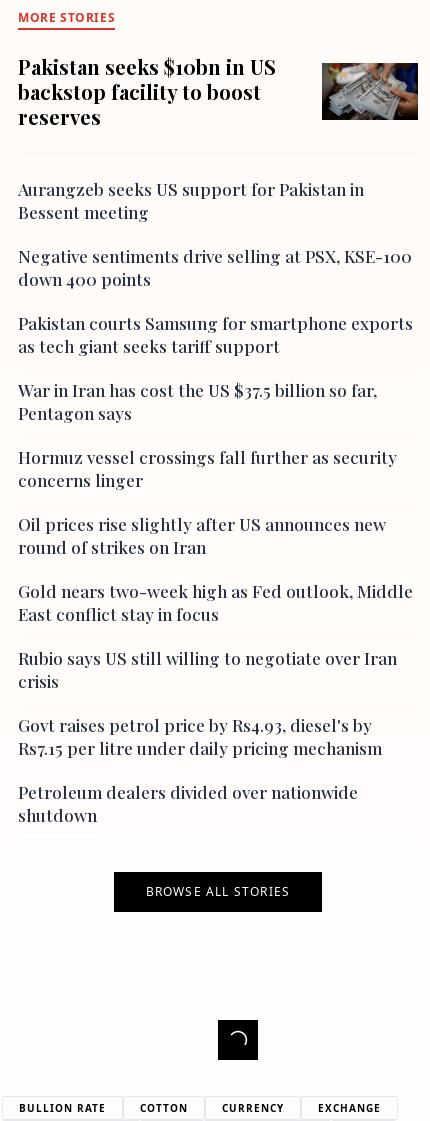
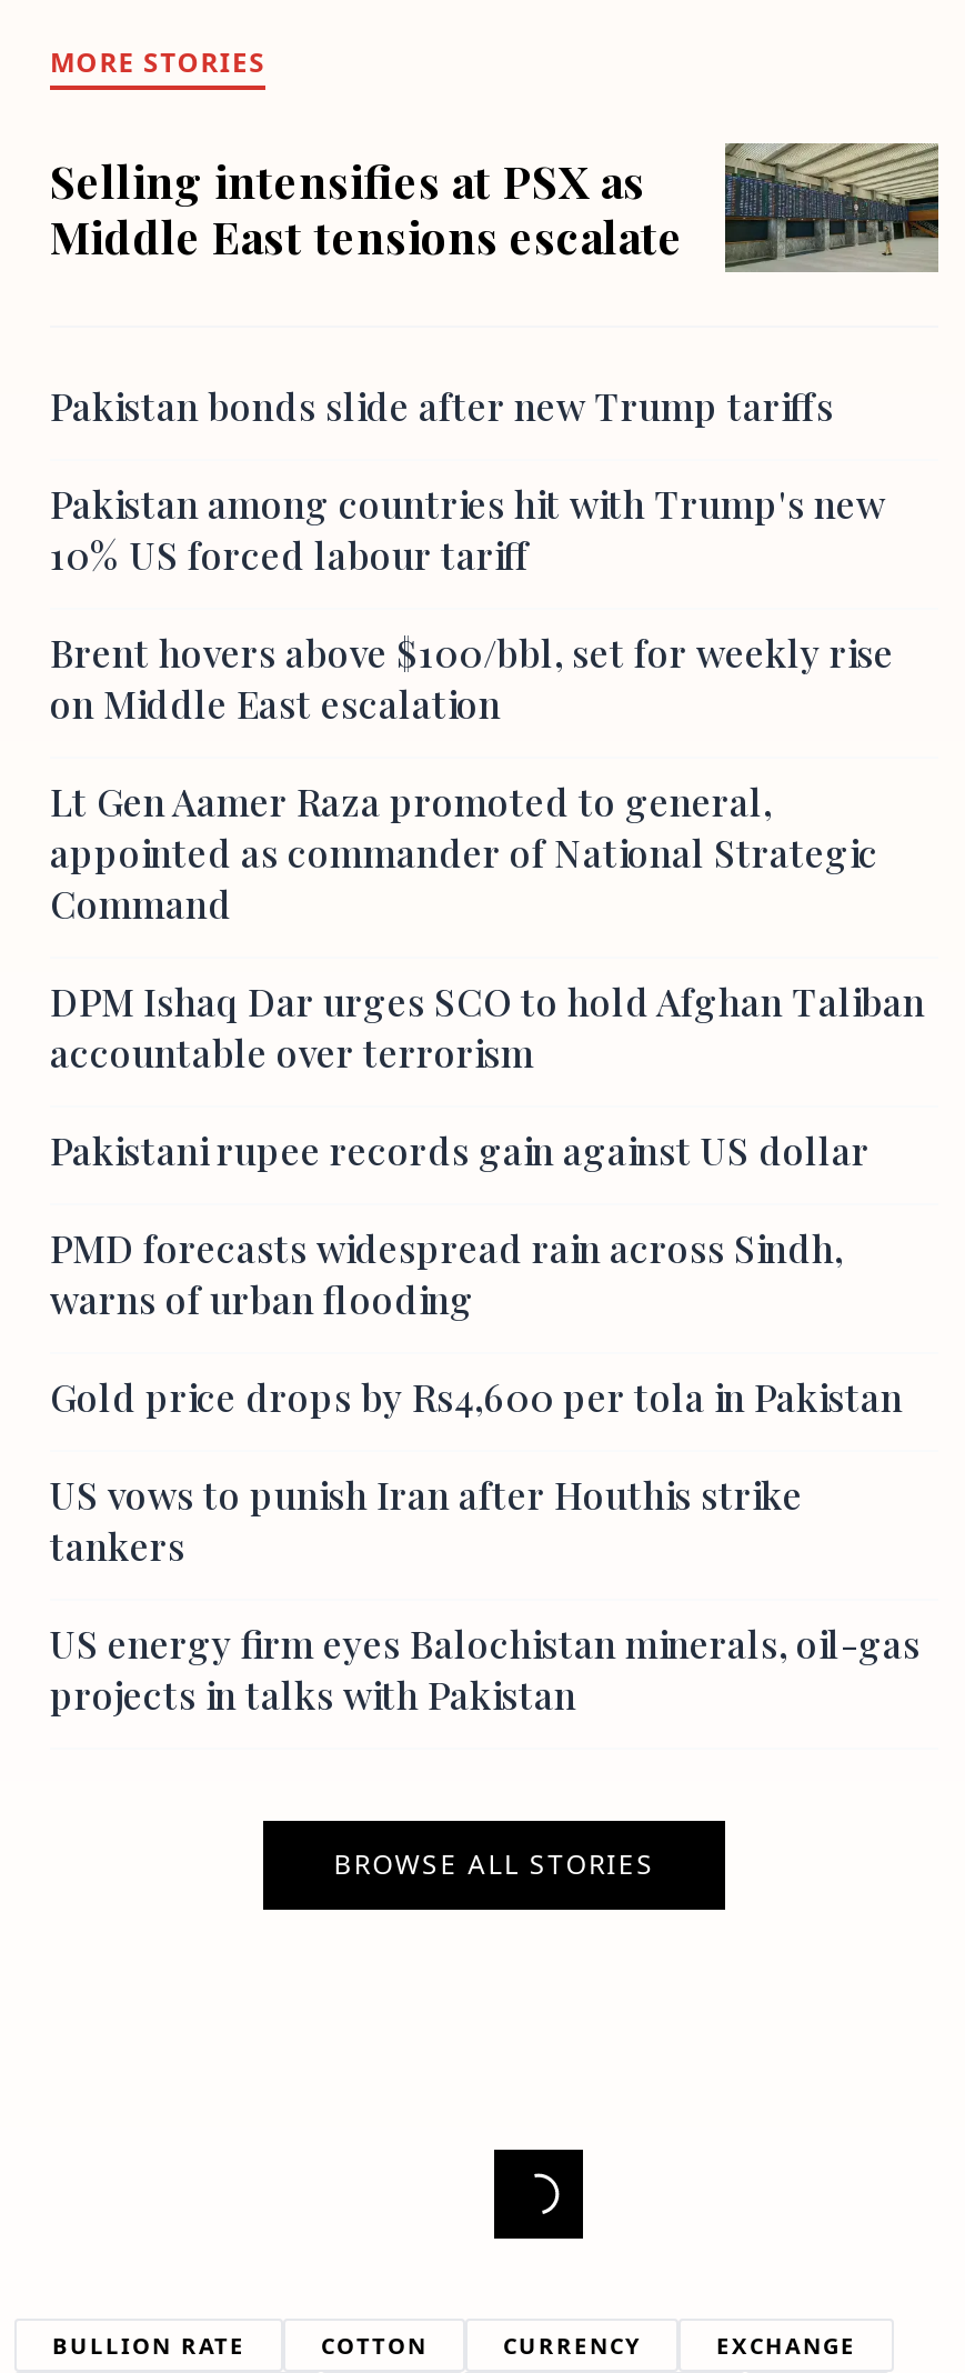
- Pakistan seeks $10bn in US
- backstop facility to boost
- reserves
+ Selling intensifies at PSX as
+ Middle East tensions escalate

- [image]
+ [image]

- Aurangzeb seeks US support for Pakistan in
- Bessent meeting
+ Pakistan bonds slide after new Trump tariffs

- Negative sentiments drive selling at PSX, KSE-100
- down 400 points
+ Pakistan among countries hit with Trump's new
+ 10% US forced labour tariff

- Pakistan courts Samsung for smartphone exports
- as tech giant seeks tariff support
+ Brent hovers above $100/bbl, set for weekly rise
+ on Middle East escalation

- War in Iran has cost the US $37.5 billion so far,
- Pentagon says
+ Lt Gen Aamer Raza promoted to general,
+ appointed as commander of National Strategic
+ Command

- Hormuz vessel crossings fall further as security
- concerns linger
+ DPM Ishaq Dar urges SCO to hold Afghan Taliban
+ accountable over terrorism

- Oil prices rise slightly after US announces new
- round of strikes on Iran
+ Pakistani rupee records gain against US dollar

- Gold nears two-week high as Fed outlook, Middle
- East conflict stay in focus
+ PMD forecasts widespread rain across Sindh,
+ warns of urban flooding

- Rubio says US still willing to negotiate over Iran
- crisis
+ Gold price drops by Rs4,600 per tola in Pakistan

- Govt raises petrol price by Rs4.93, diesel's by
- Rs7.15 per litre under daily pricing mechanism
+ US vows to punish Iran after Houthis strike
+ tankers

- Petroleum dealers divided over nationwide
- shutdown
+ US energy firm eyes Balochistan minerals, oil-gas
+ projects in talks with Pakistan
